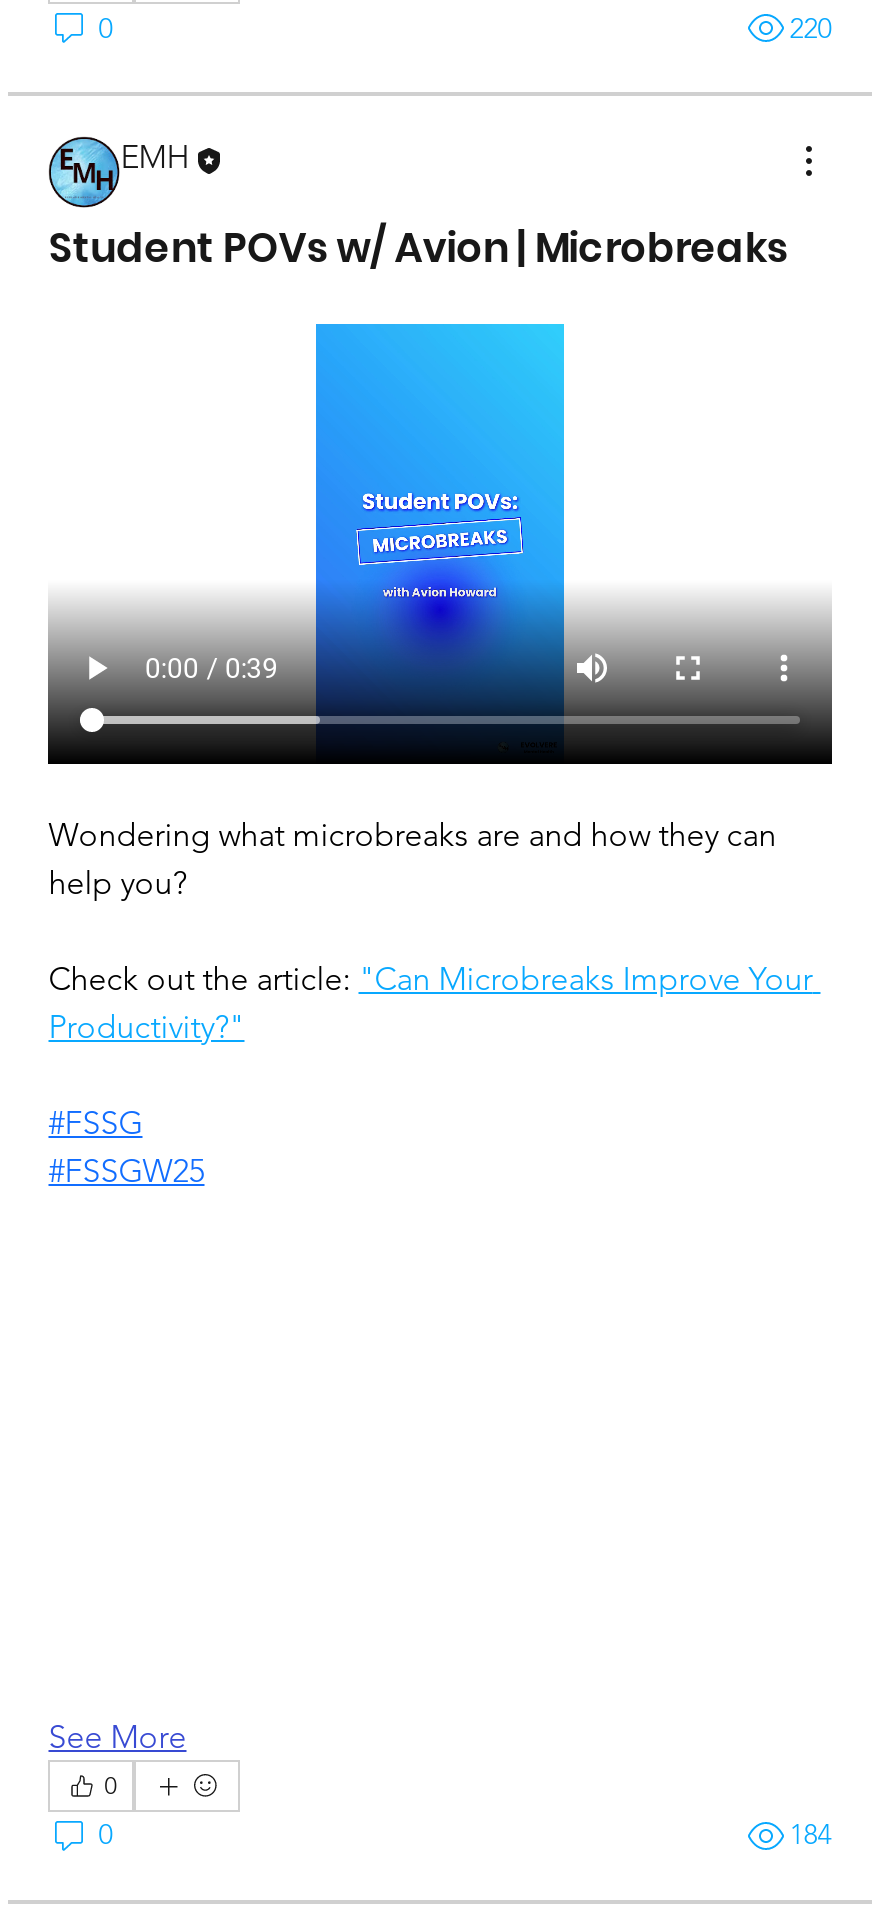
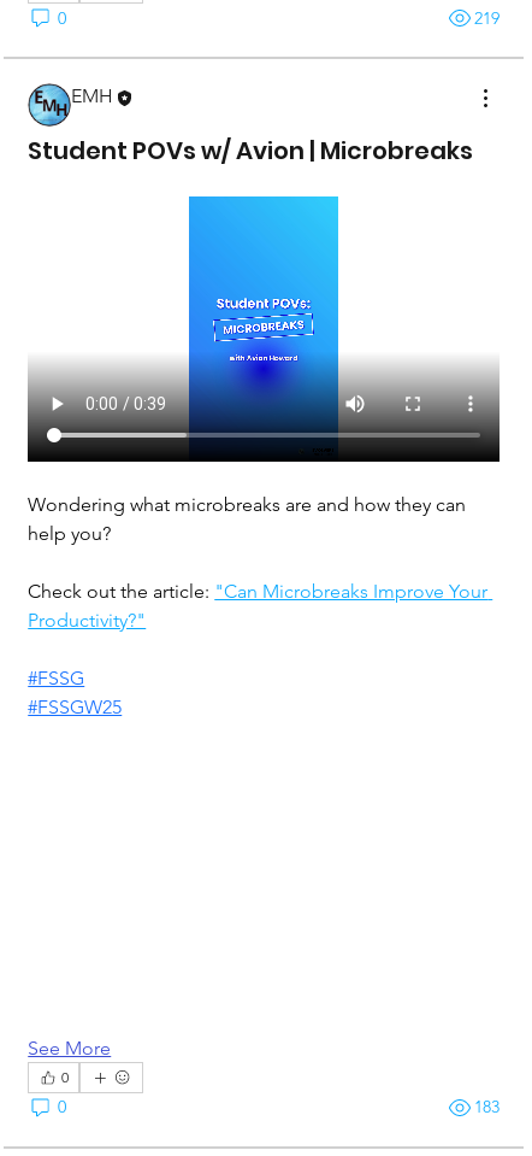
- 220
+ 219

- 184
+ 183
